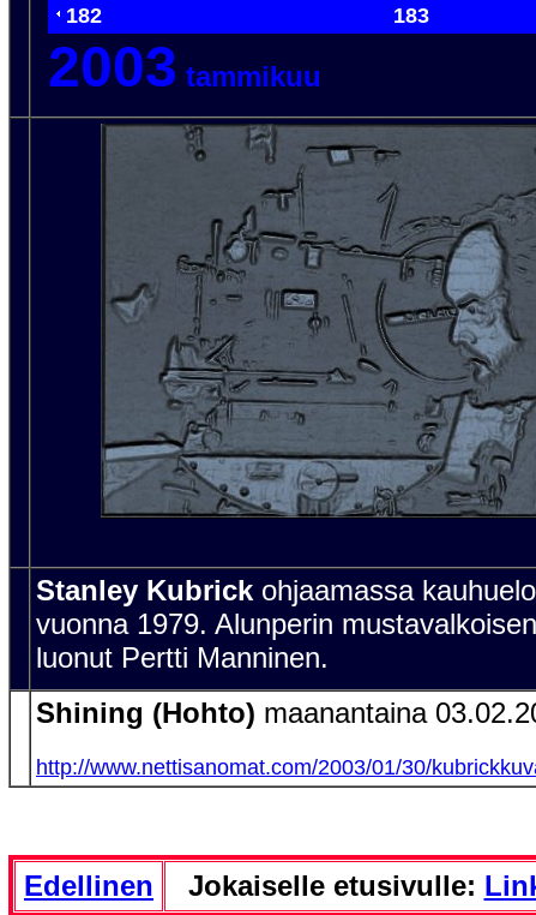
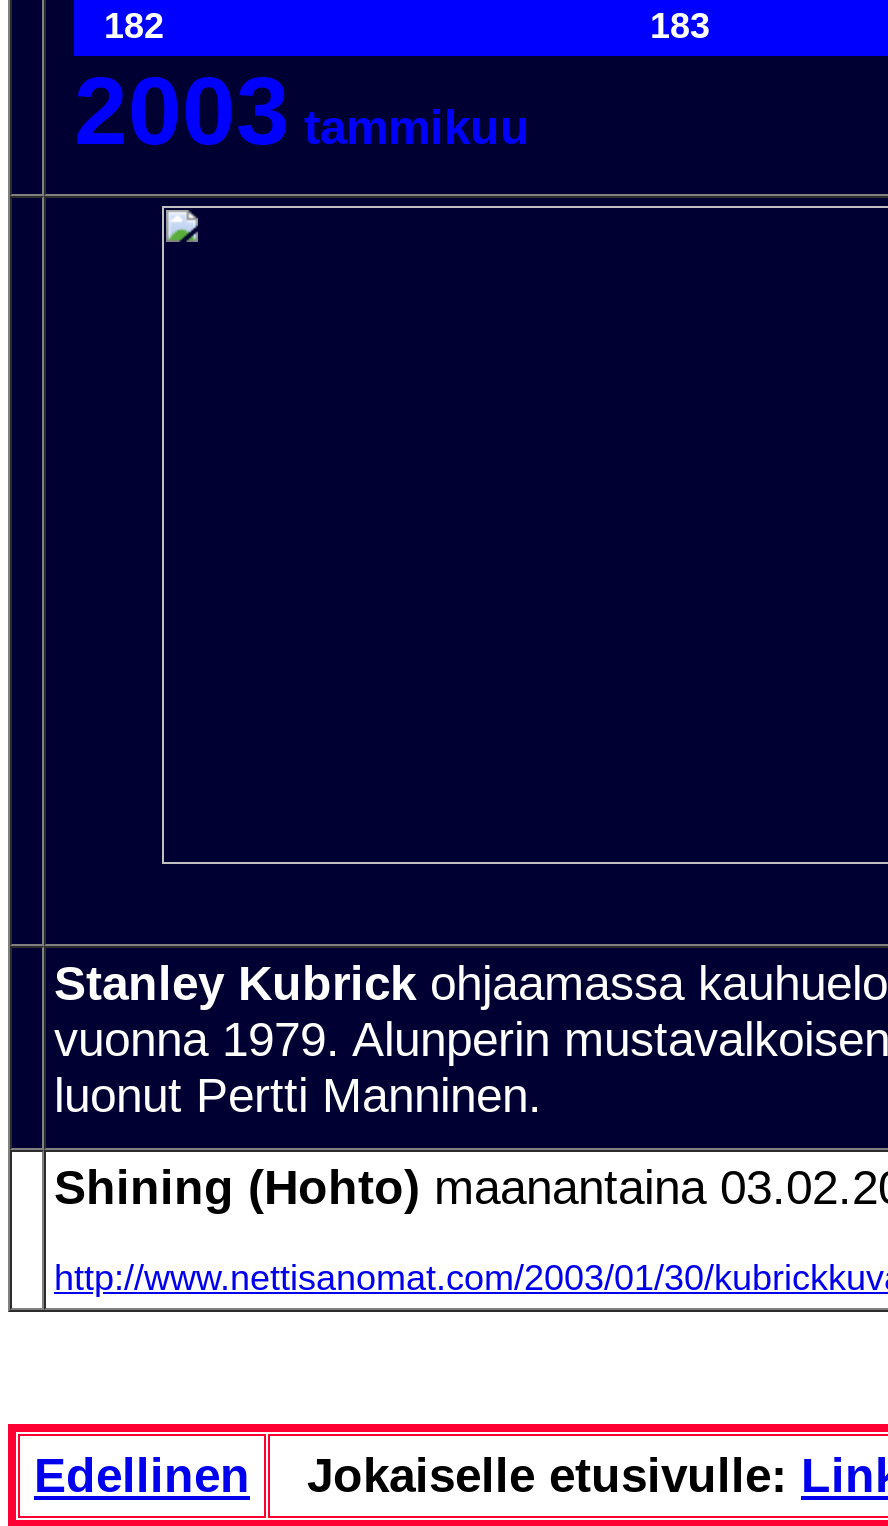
- [image]
